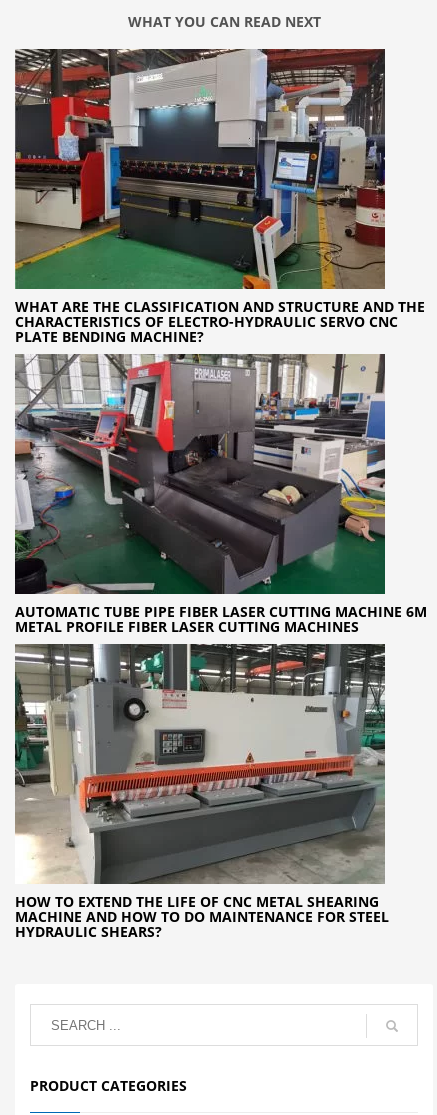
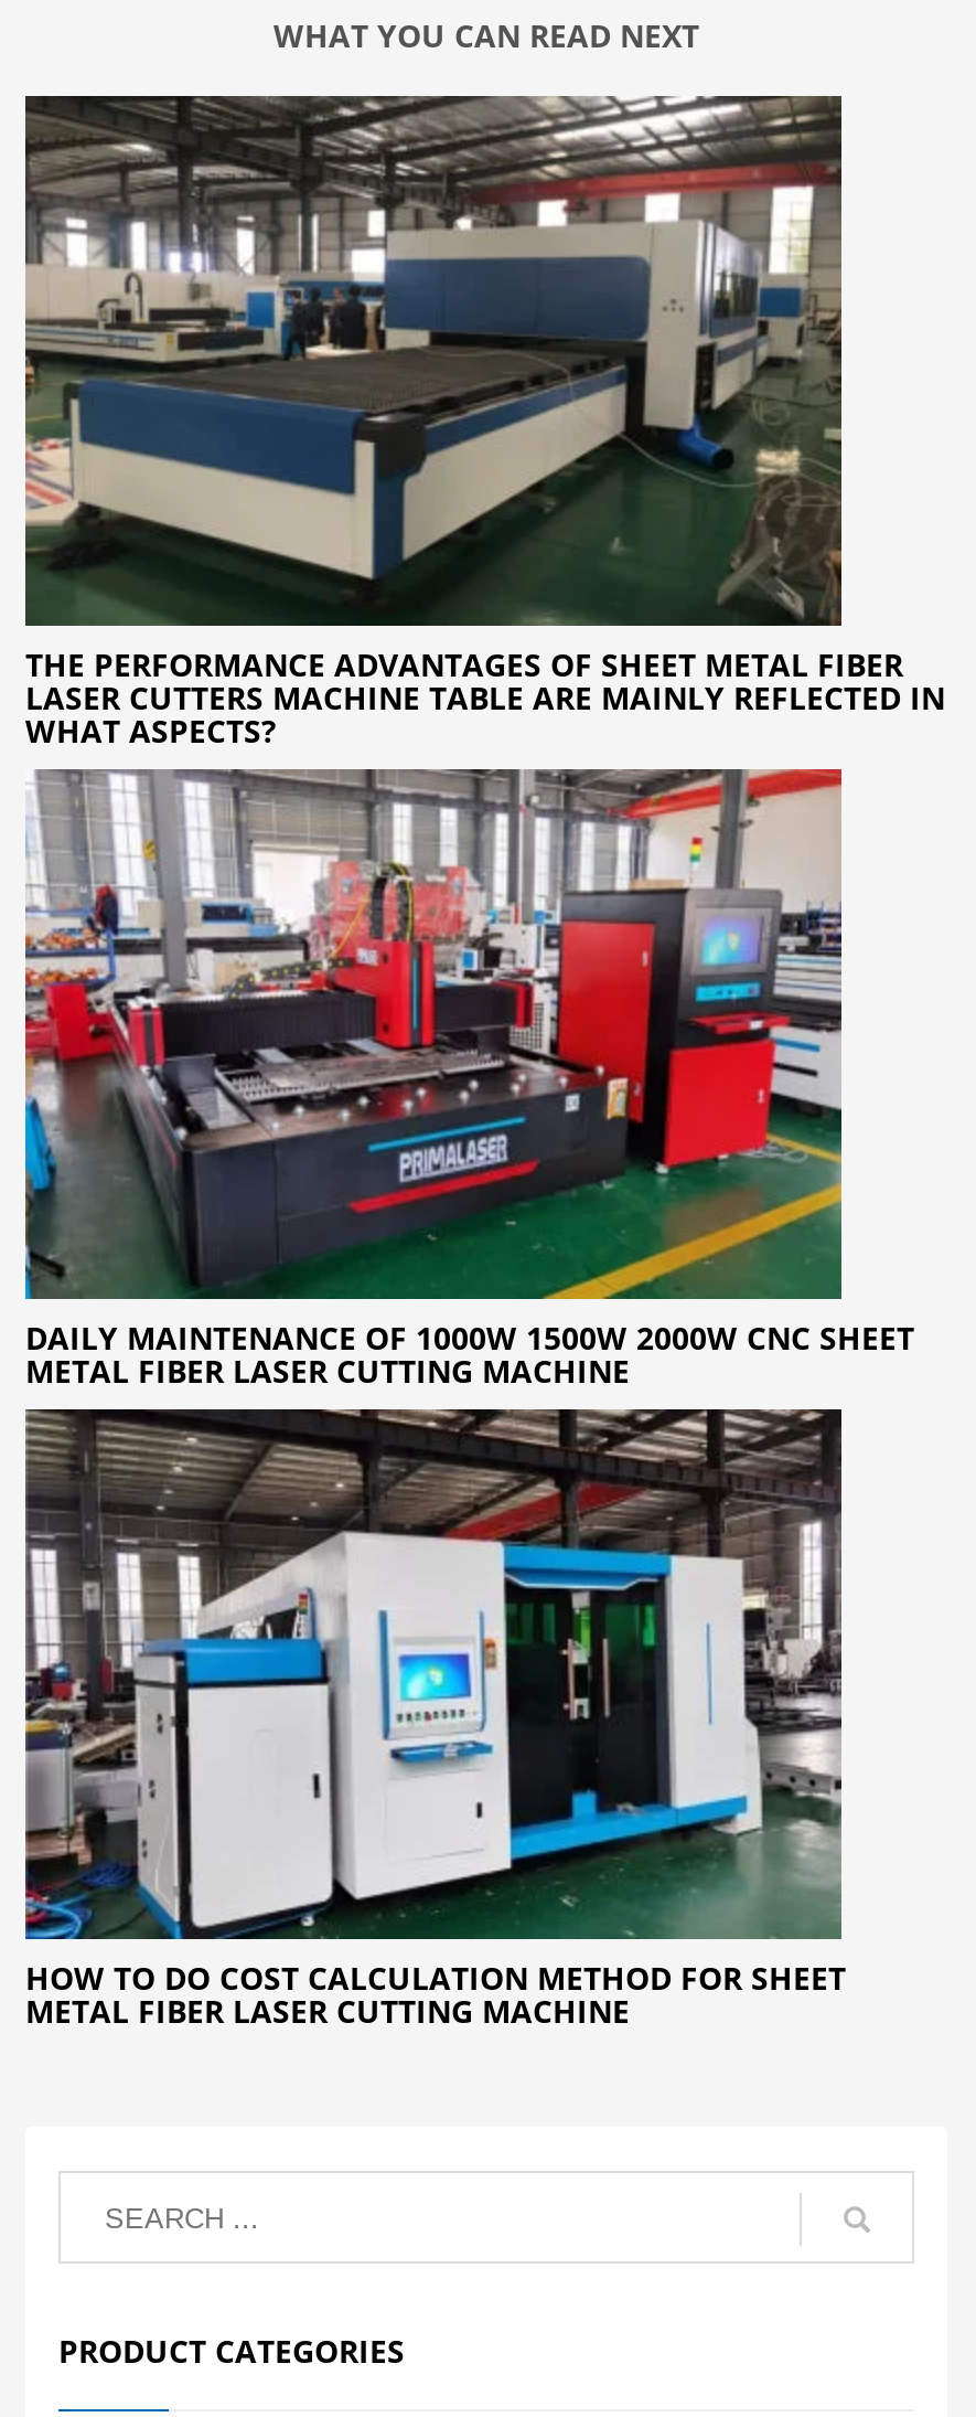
- [image]
- WHAT ARE THE CLASSIFICATION AND STRUCTURE AND THE
- CHARACTERISTICS OF ELECTRO-HYDRAULIC SERVO CNC
- PLATE BENDING MACHINE?
+ [image]
+ THE PERFORMANCE ADVANTAGES OF SHEET METAL FIBER
+ LASER CUTTERS MACHINE TABLE ARE MAINLY REFLECTED IN
+ WHAT ASPECTS?

- [image]
- AUTOMATIC TUBE PIPE FIBER LASER CUTTING MACHINE 6M
- METAL PROFILE FIBER LASER CUTTING MACHINES
+ [image]
+ DAILY MAINTENANCE OF 1000W 1500W 2000W CNC SHEET
+ METAL FIBER LASER CUTTING MACHINE

- [image]
- HOW TO EXTEND THE LIFE OF CNC METAL SHEARING
- MACHINE AND HOW TO DO MAINTENANCE FOR STEEL
- HYDRAULIC SHEARS?
+ [image]
+ HOW TO DO COST CALCULATION METHOD FOR SHEET
+ METAL FIBER LASER CUTTING MACHINE
